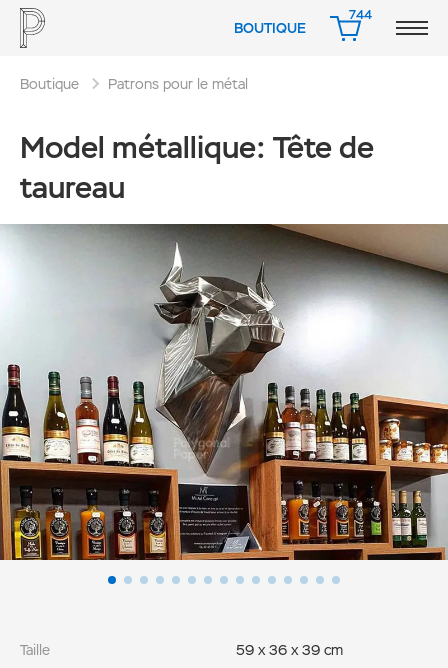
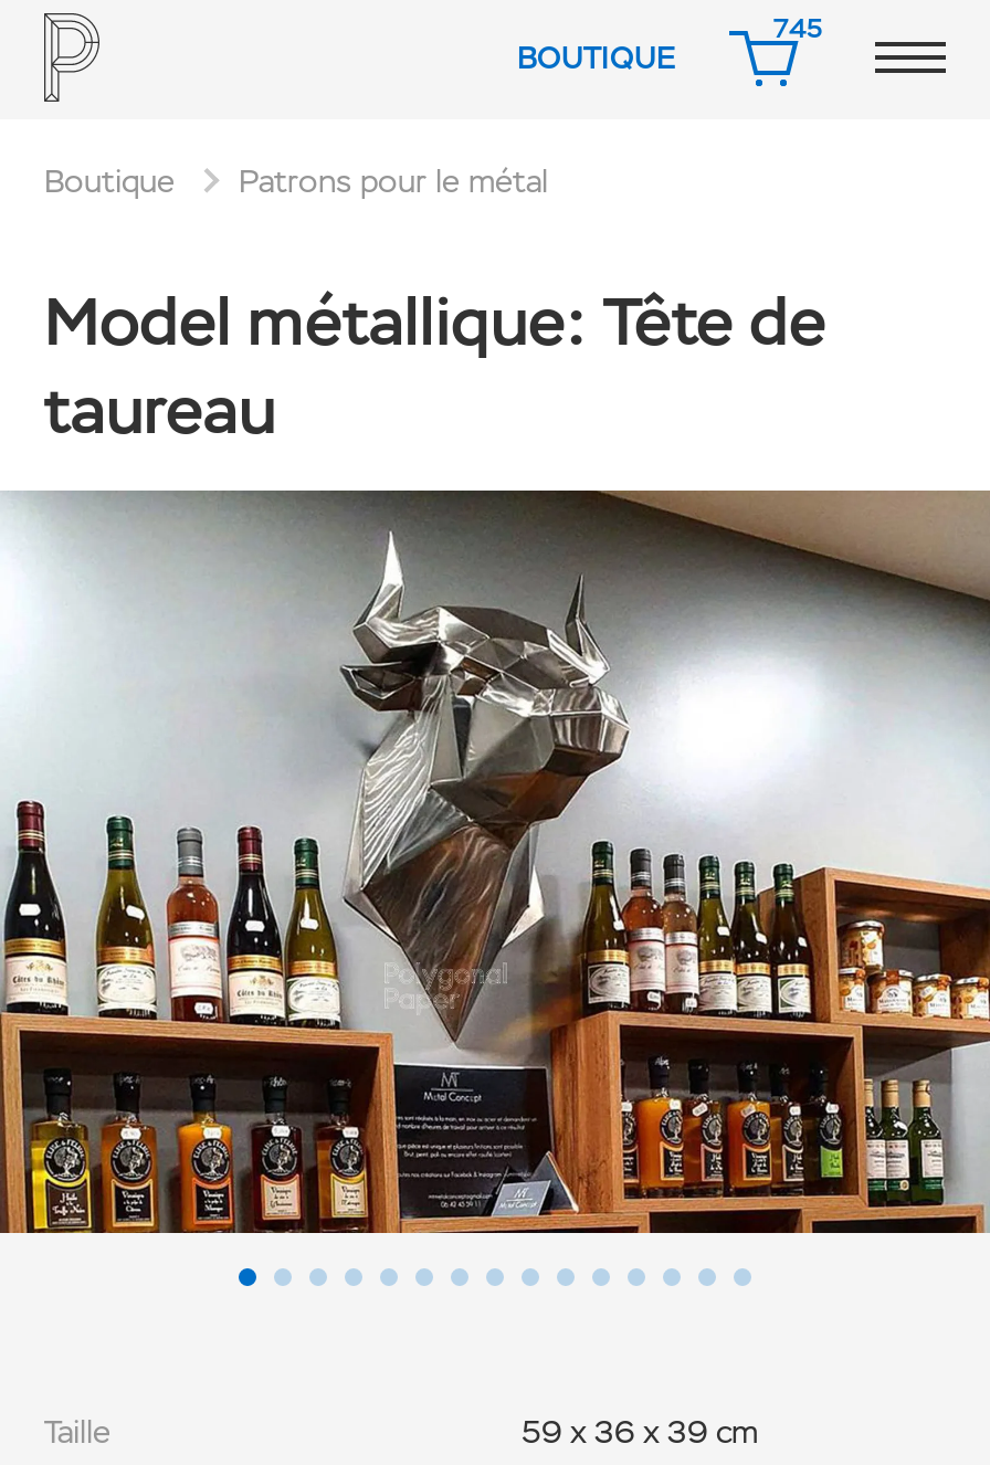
- 744
+ 745
